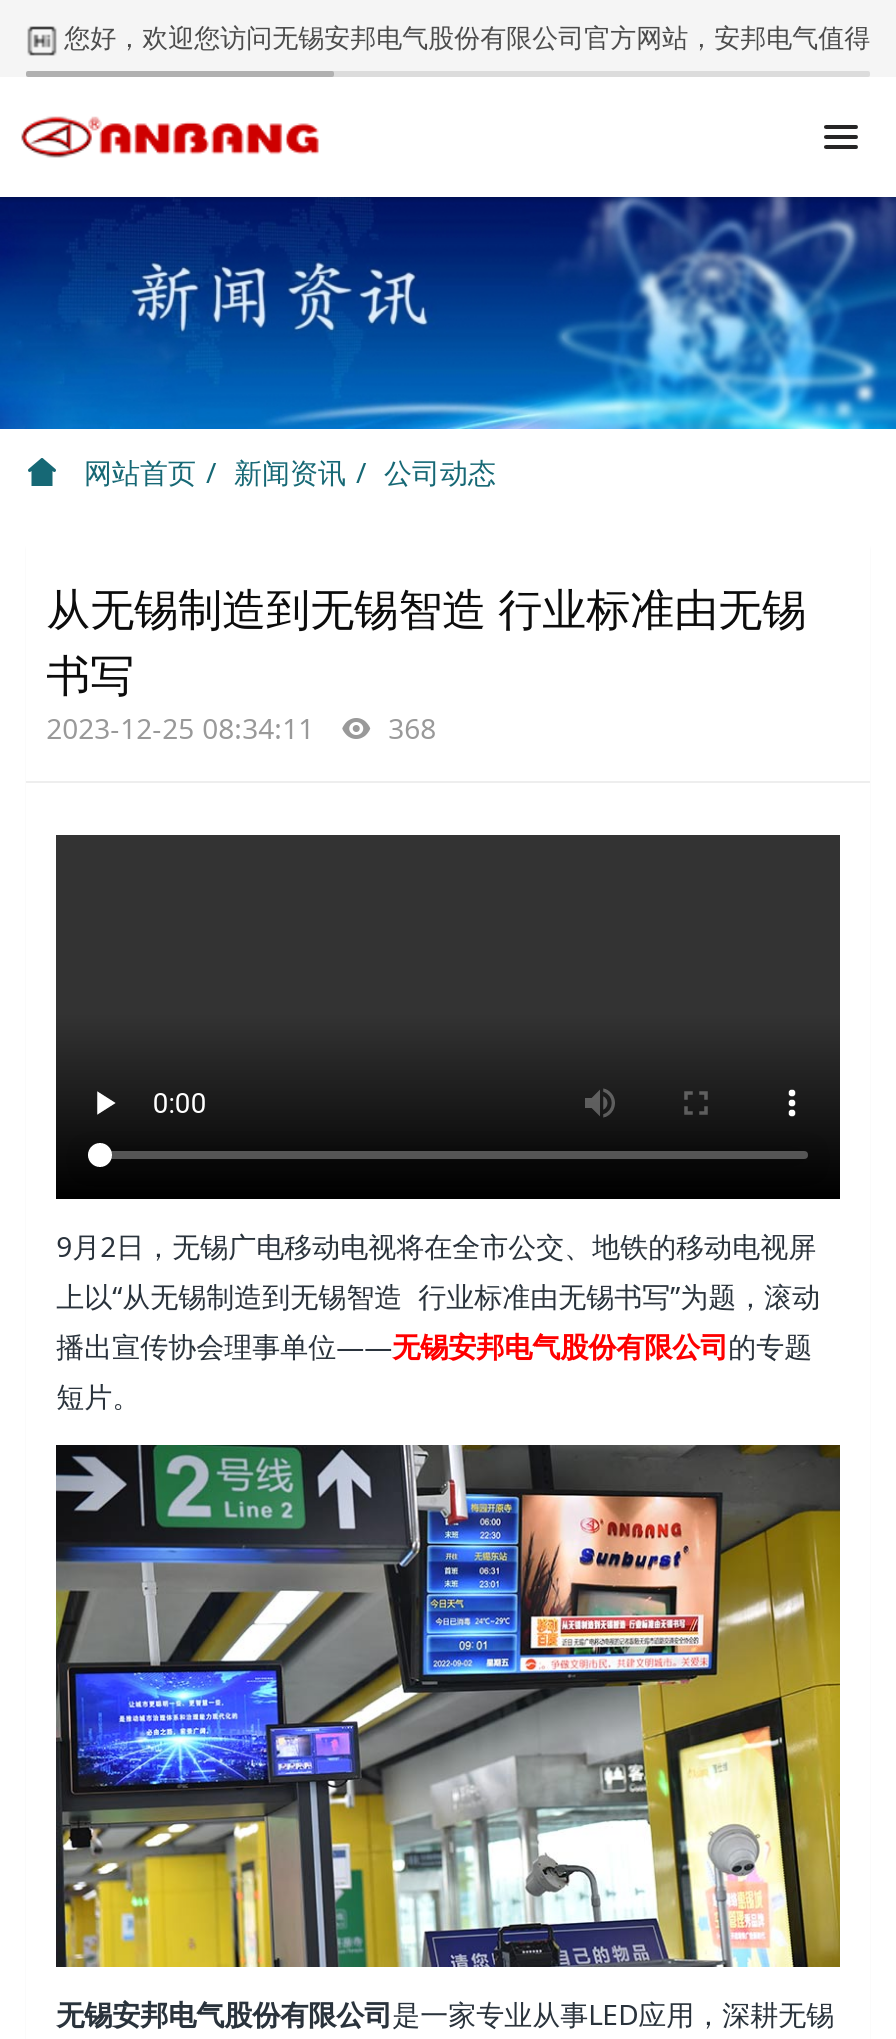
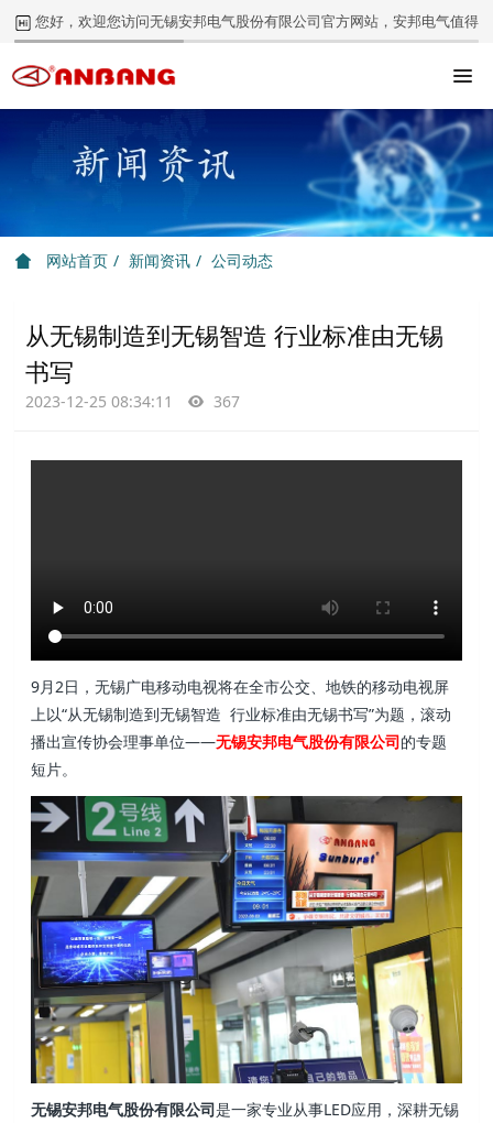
- 2023-12-25 08:34:11 368
+ 2023-12-25 08:34:11 367
